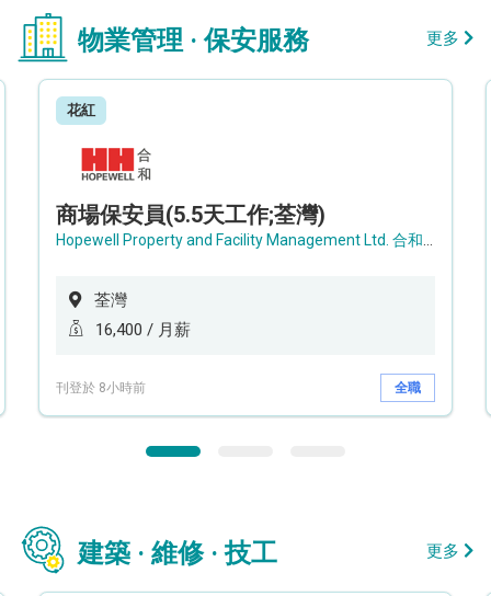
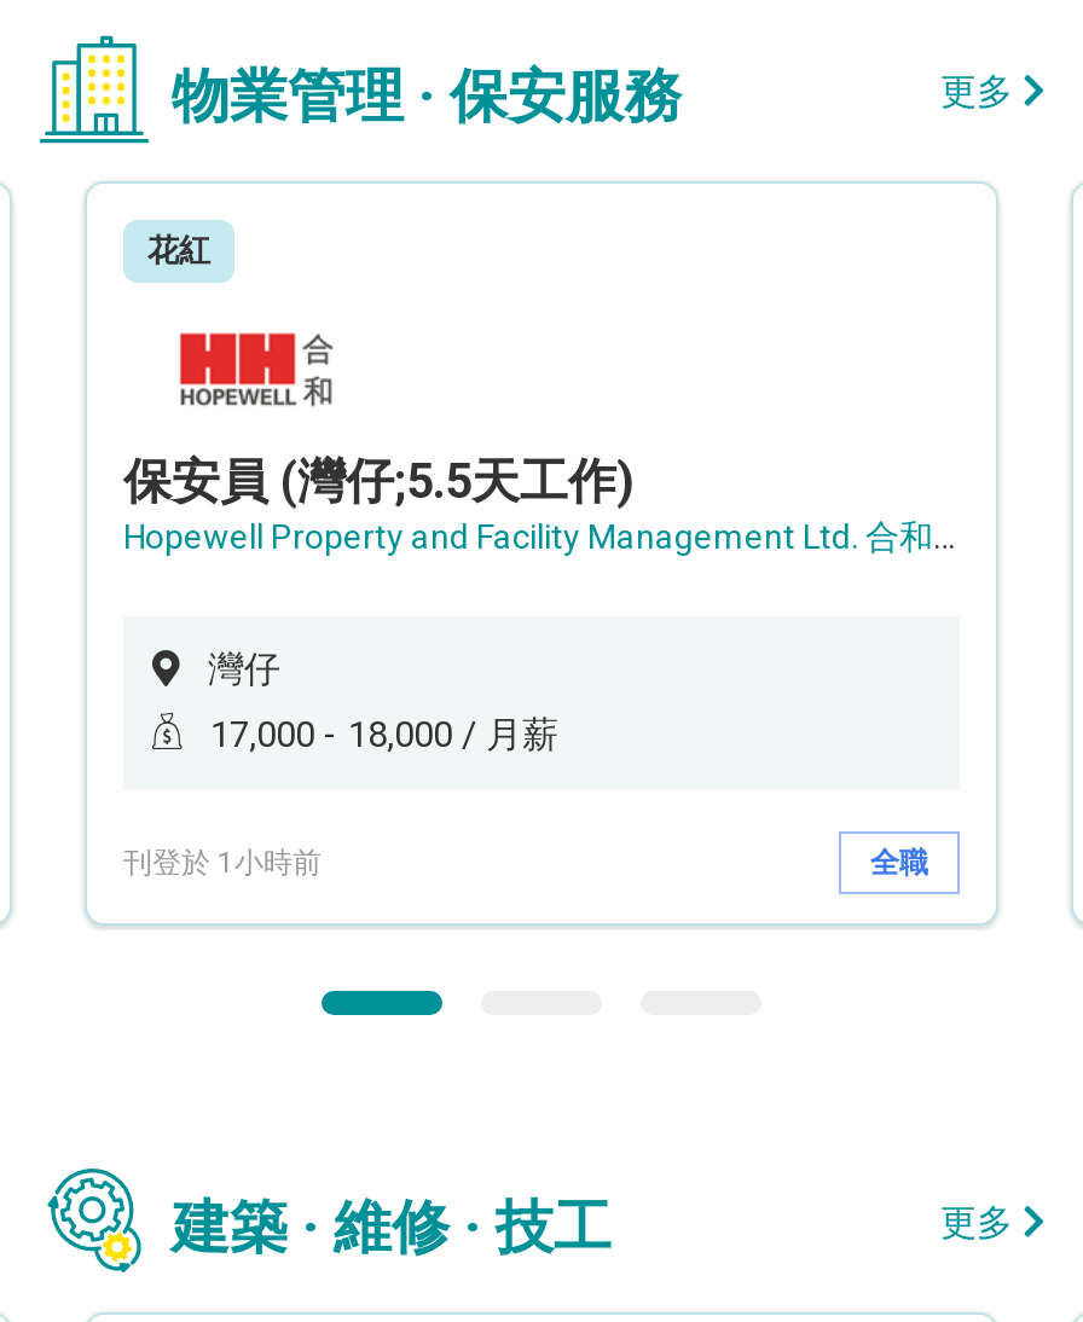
- 商場保安員(5.5天工作;荃灣)
+ 保安員 (灣仔;5.5天工作)

- 荃灣
+ 灣仔

- 16,400 / 月薪
+ 17,000 - 18,000 / 月薪

- 刊登於 8小時前
+ 刊登於 1小時前
